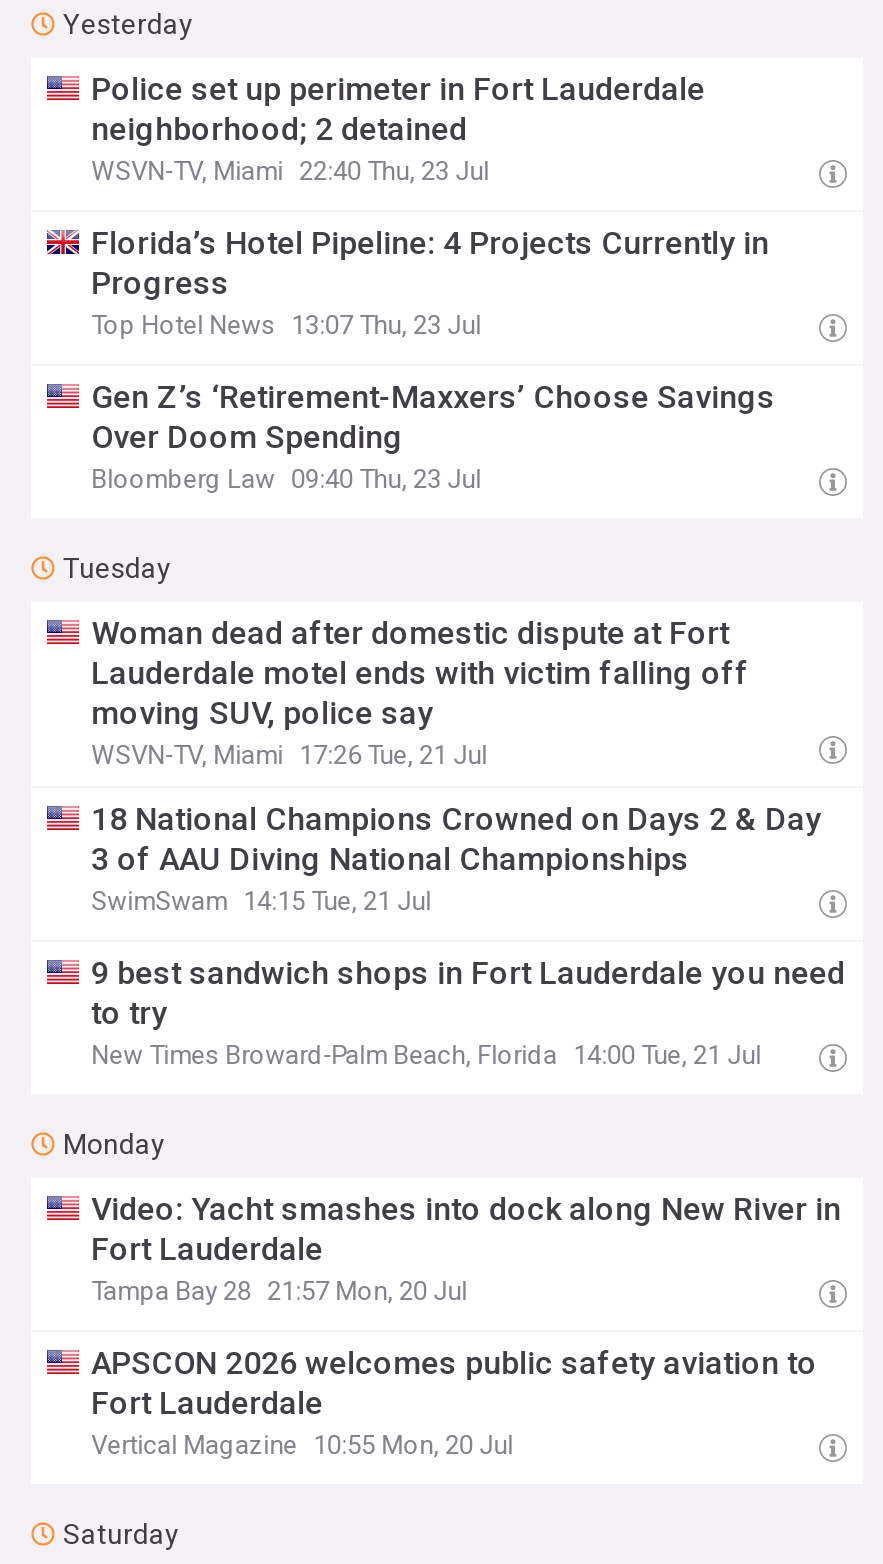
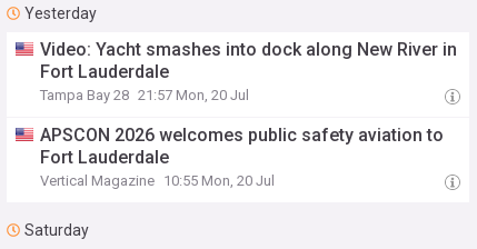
- Police set up perimeter in Fort Lauderdale
- neighborhood; 2 detained
- WSVN-TV, Miami 22:40 Thu, 23 Jul
- Florida’s Hotel Pipeline: 4 Projects Currently in
- Progress
- Top Hotel News 13:07 Thu, 23 Jul
- Gen Z’s ‘Retirement-Maxxers’ Choose Savings
- Over Doom Spending
- Bloomberg Law 09:40 Thu, 23 Jul
- Tuesday
- Woman dead after domestic dispute at Fort
- Lauderdale motel ends with victim falling off
- moving SUV, police say
- WSVN-TV, Miami 17:26 Tue, 21 Jul
- 18 National Champions Crowned on Days 2 & Day
- 3 of AAU Diving National Championships
- SwimSwam 14:15 Tue, 21 Jul
- 9 best sandwich shops in Fort Lauderdale you need
- to try
- New Times Broward-Palm Beach, Florida 14:00 Tue, 21 Jul
- Monday
